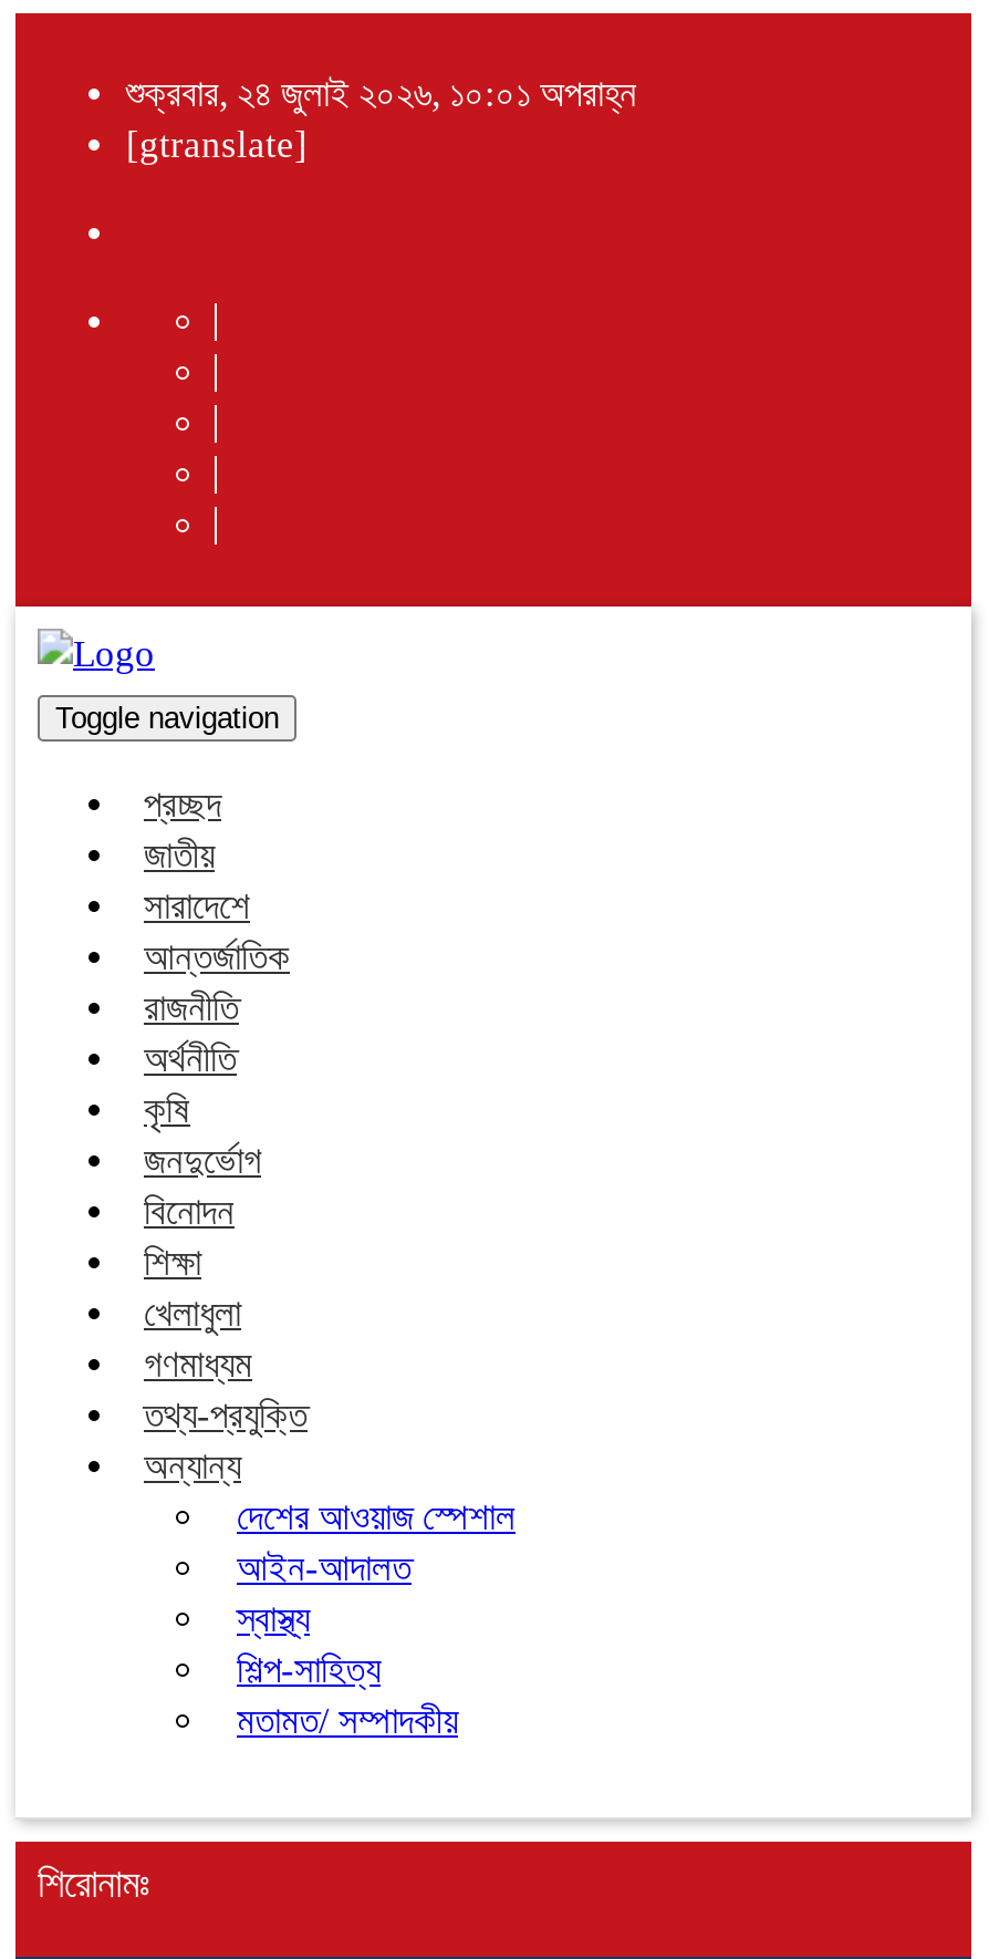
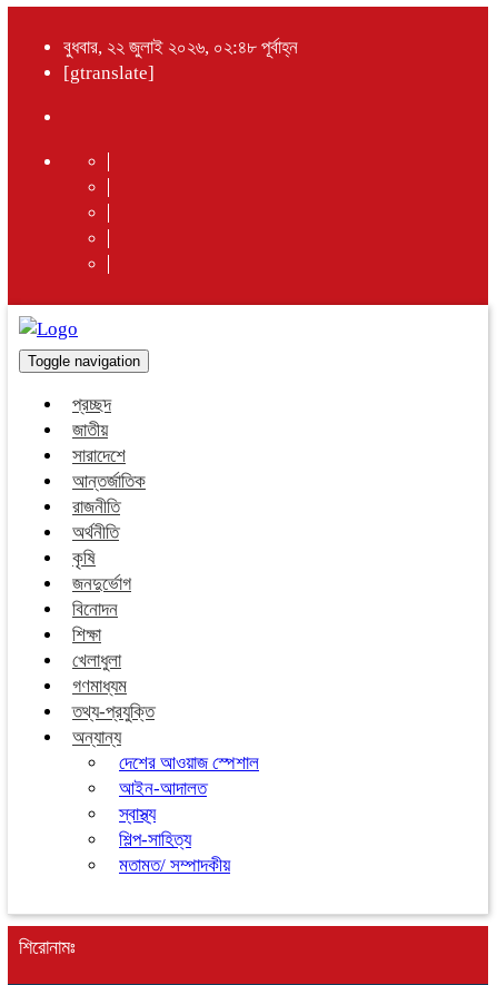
- শুক্রবার, ২৪ জুলাই ২০২৬, ১০:০১ অপরাহ্ন
+ বুধবার, ২২ জুলাই ২০২৬, ০২:৪৮ পূর্বাহ্ন
